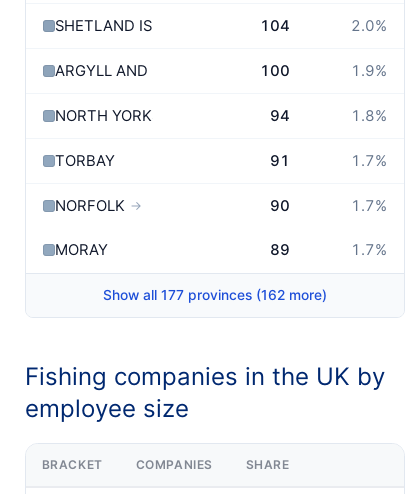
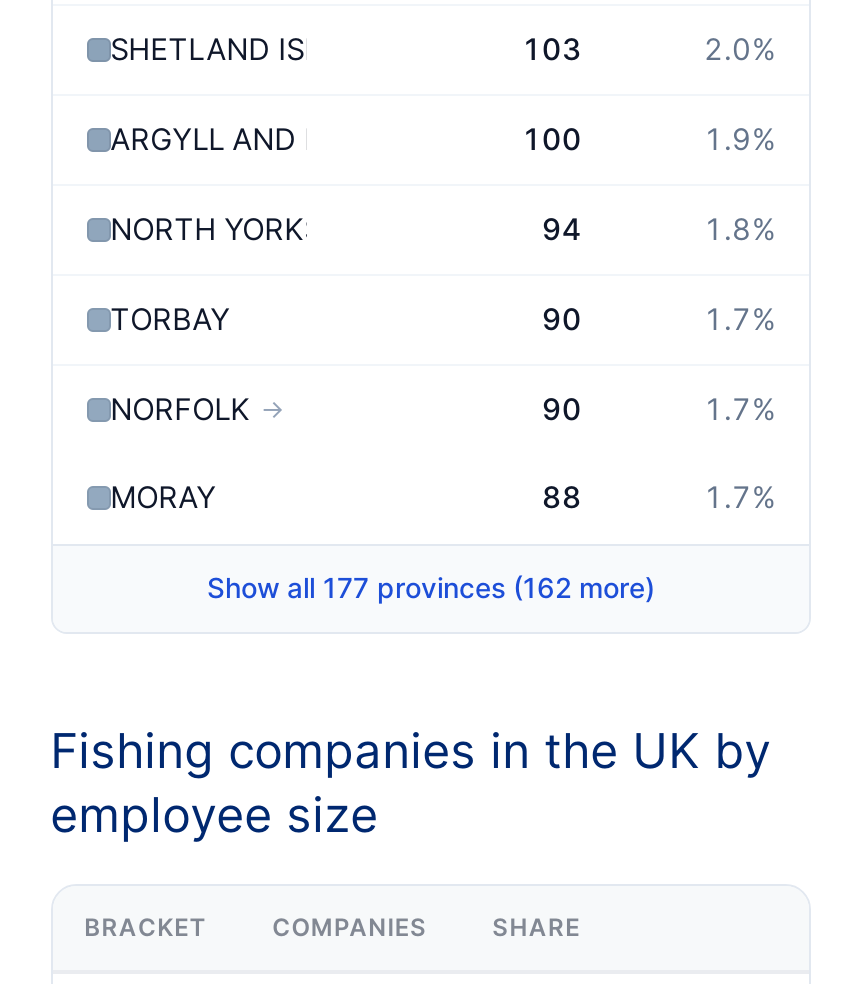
- 104
+ 103

- 91
+ 90

- 89
+ 88
